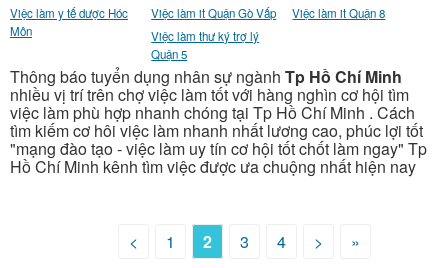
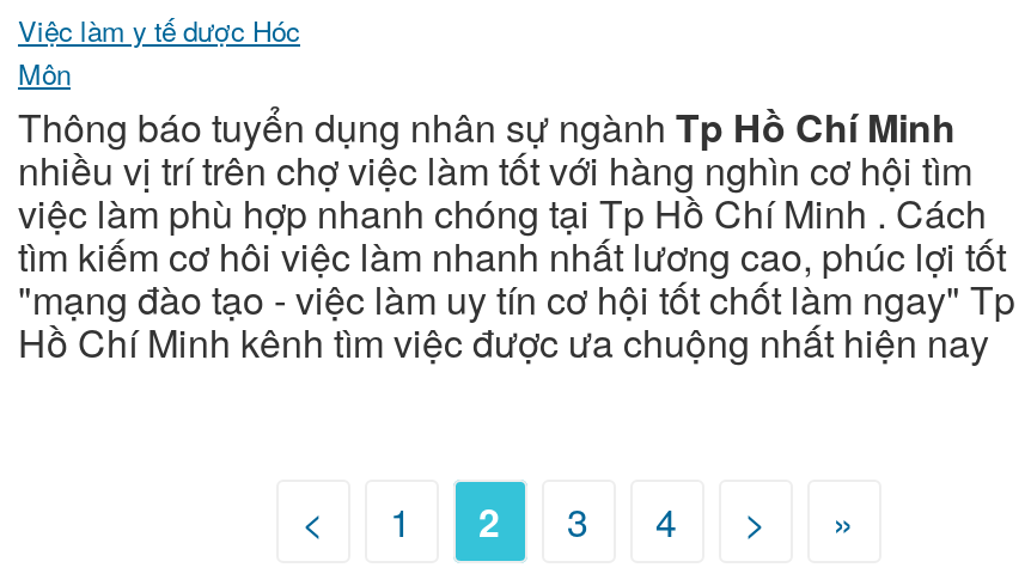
- Việc làm it Quận Gò Vấp
- Việc làm it Quận 8
- Việc làm thư ký trợ lý
- Quận 5
